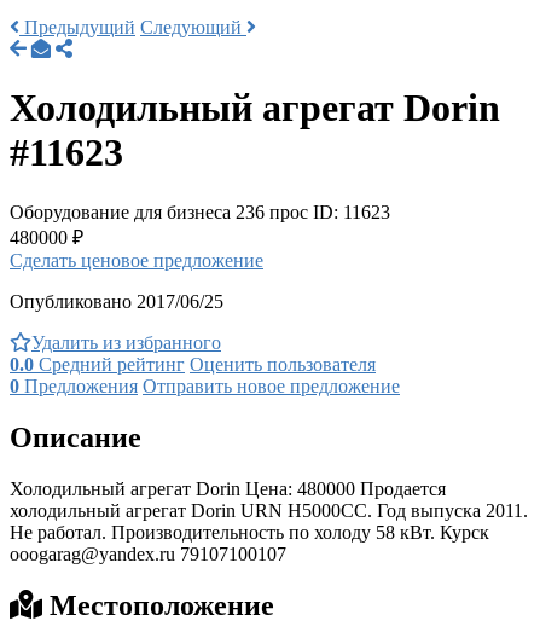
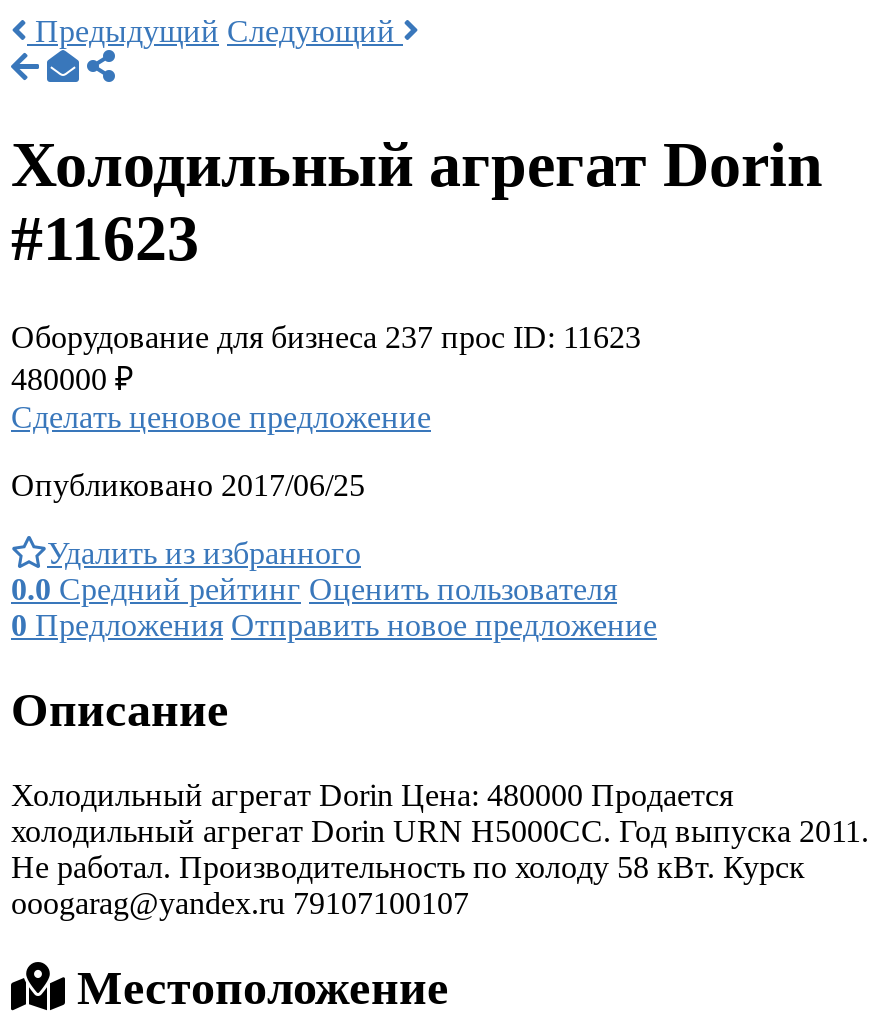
- Оборудование для бизнеса 236 прос ID: 11623
+ Оборудование для бизнеса 237 прос ID: 11623
